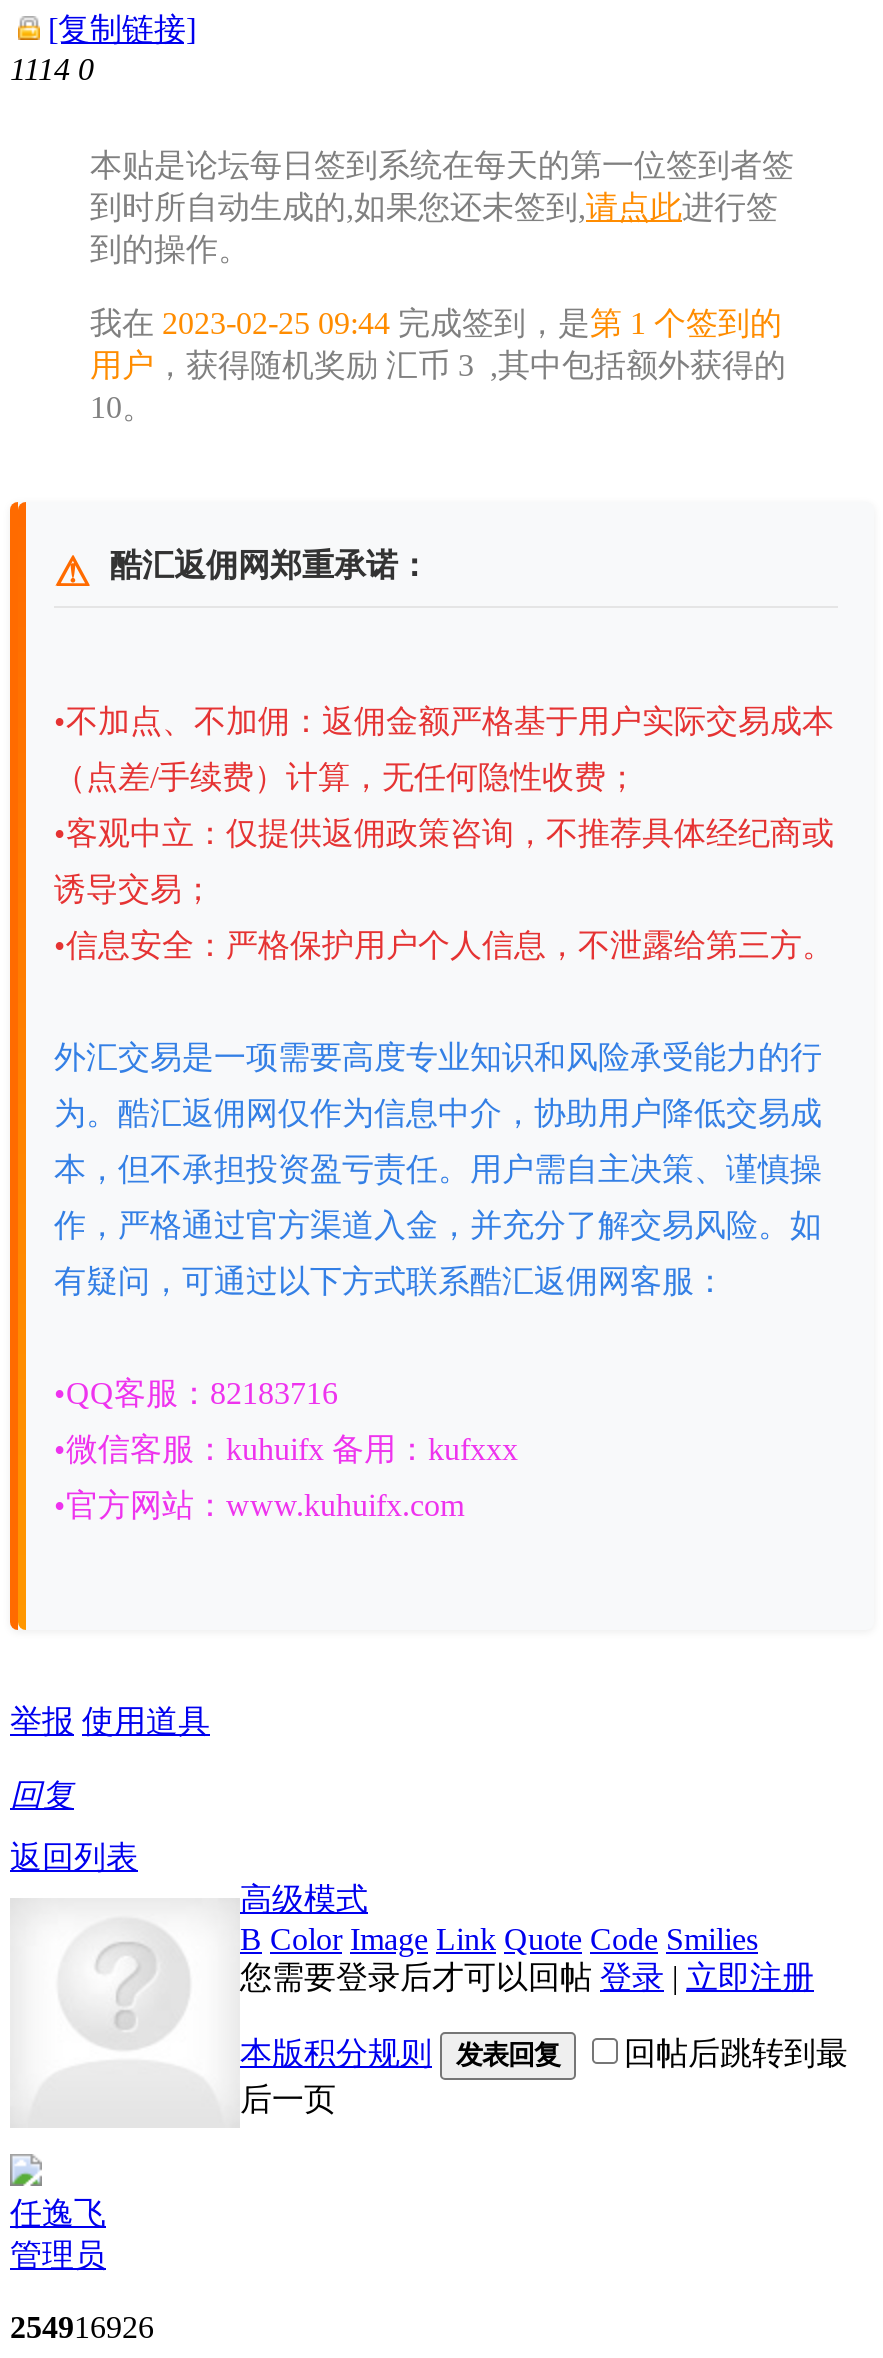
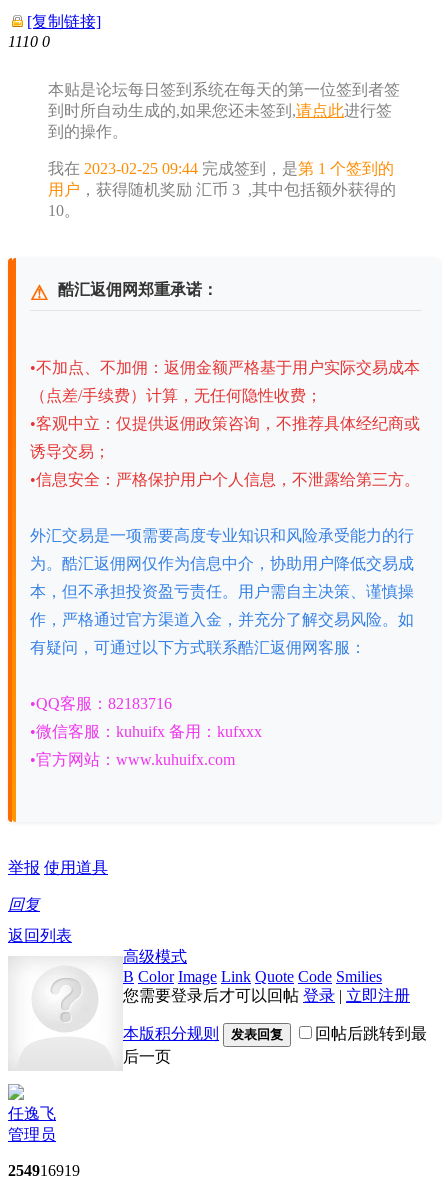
- 1114 0
+ 1110 0

- 2549 16926
+ 2549 16919
